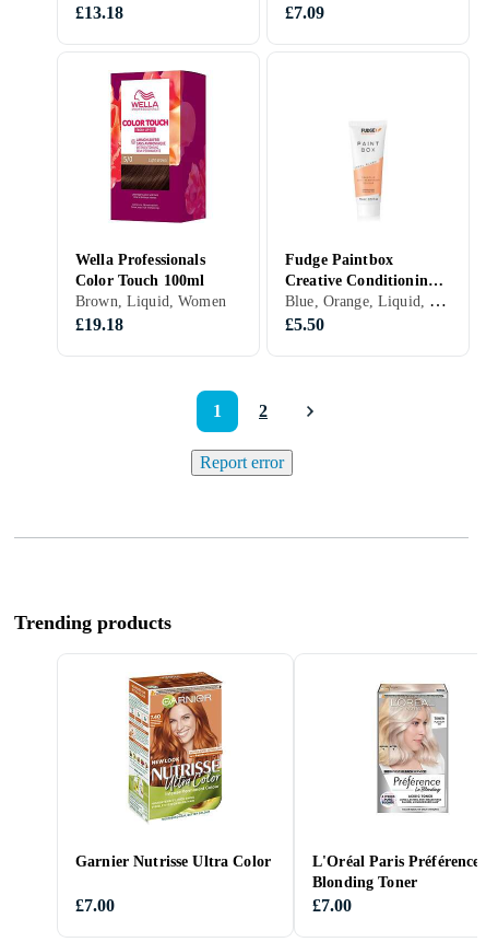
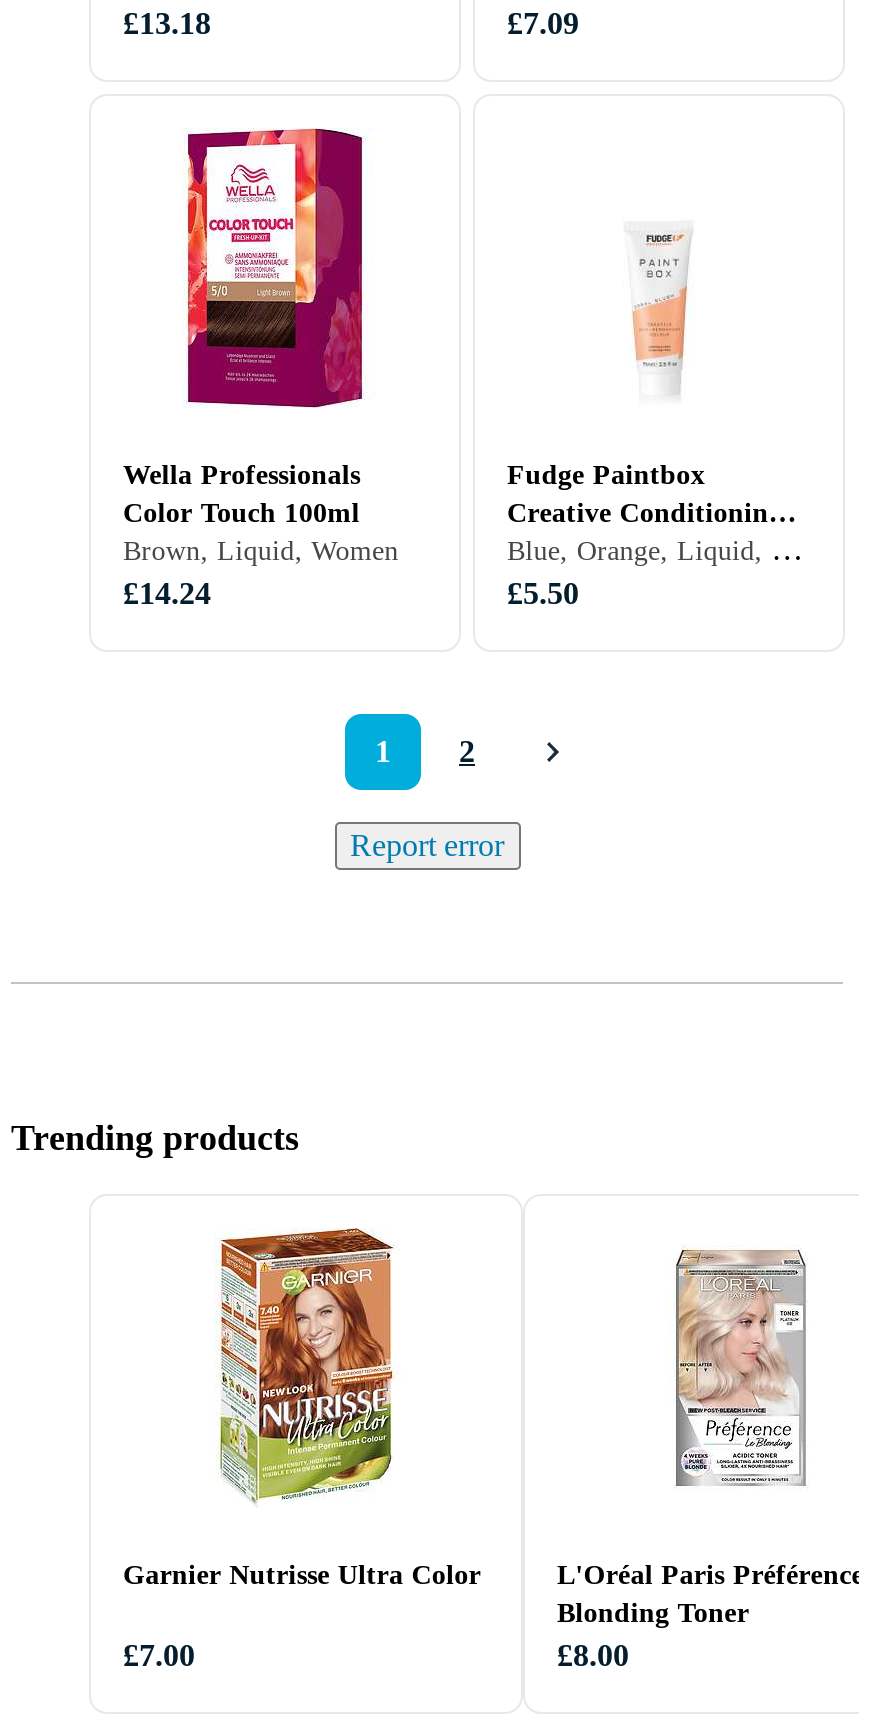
- £19.18
+ £14.24

- £7.00
+ £8.00
